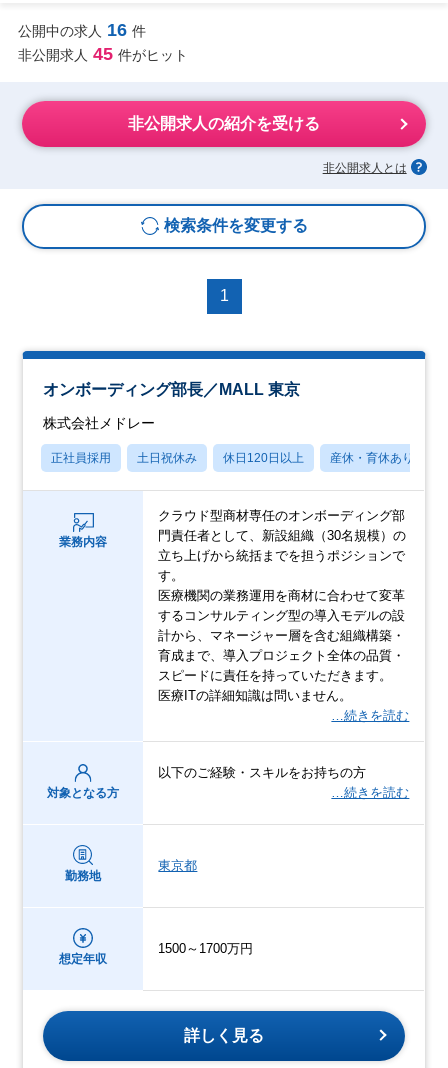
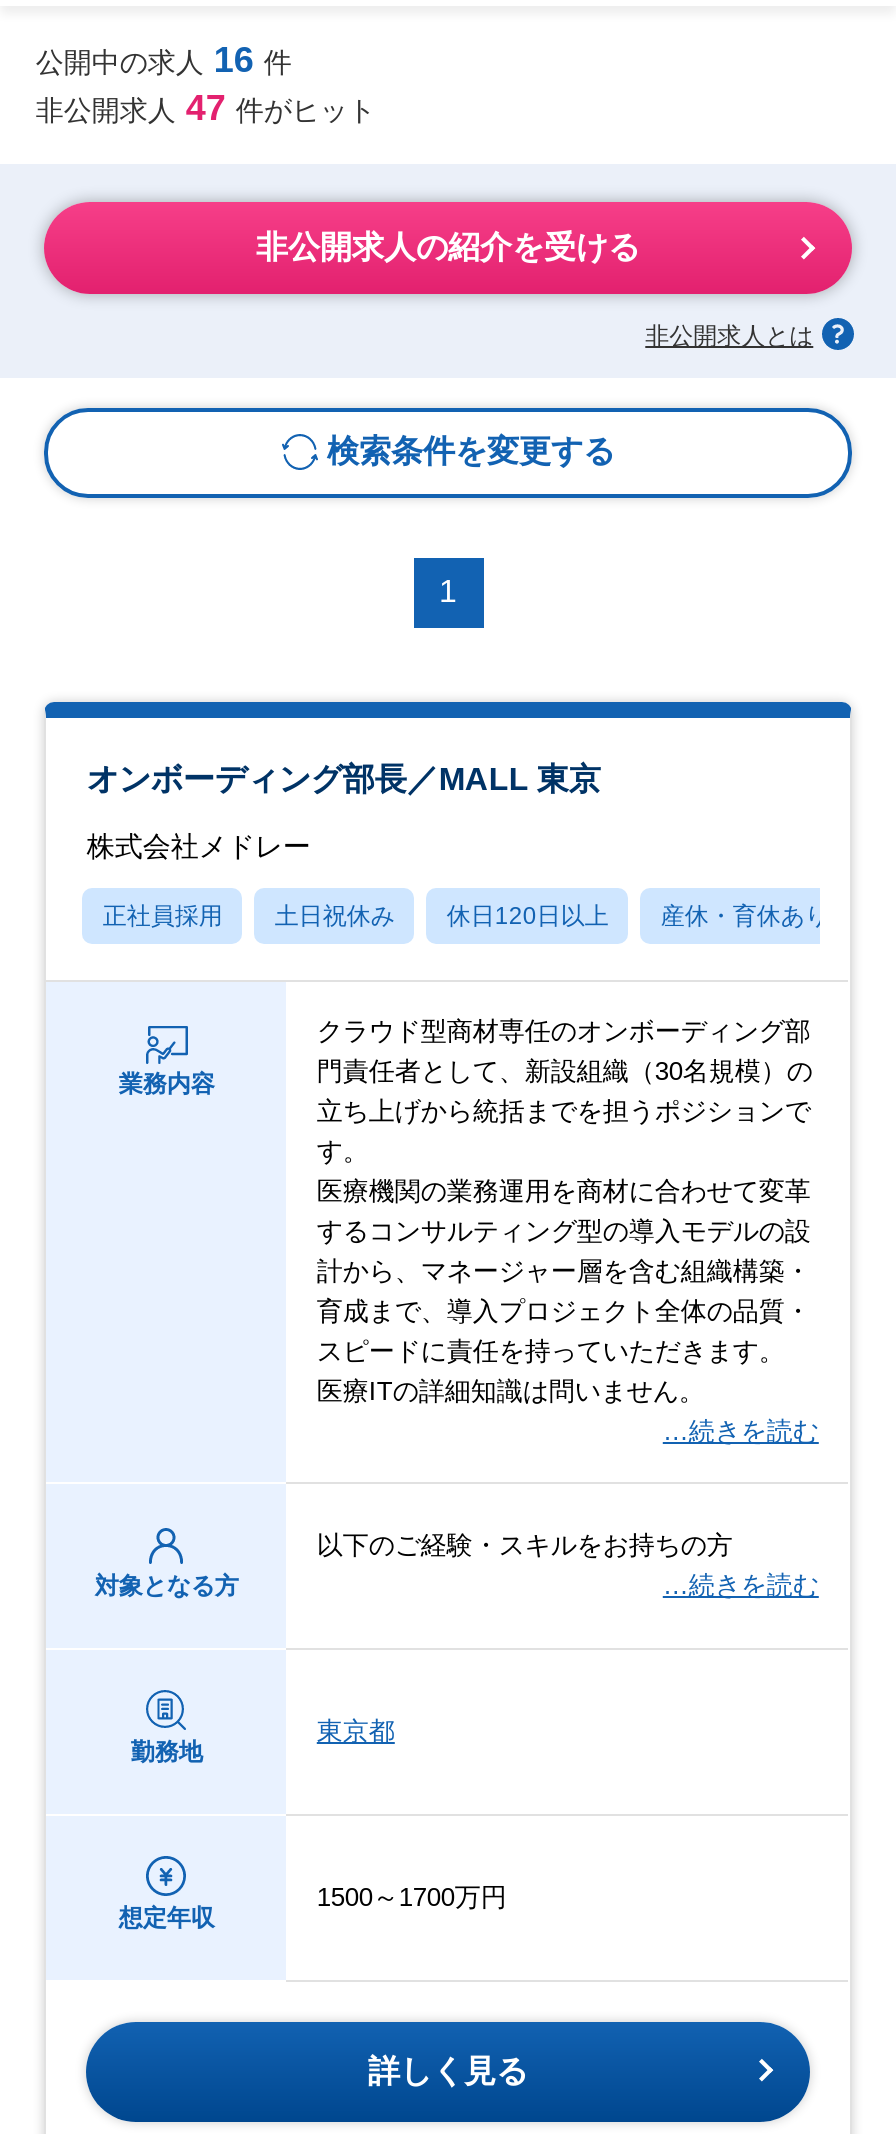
- 非公開求人 45 件がヒット
+ 非公開求人 47 件がヒット
